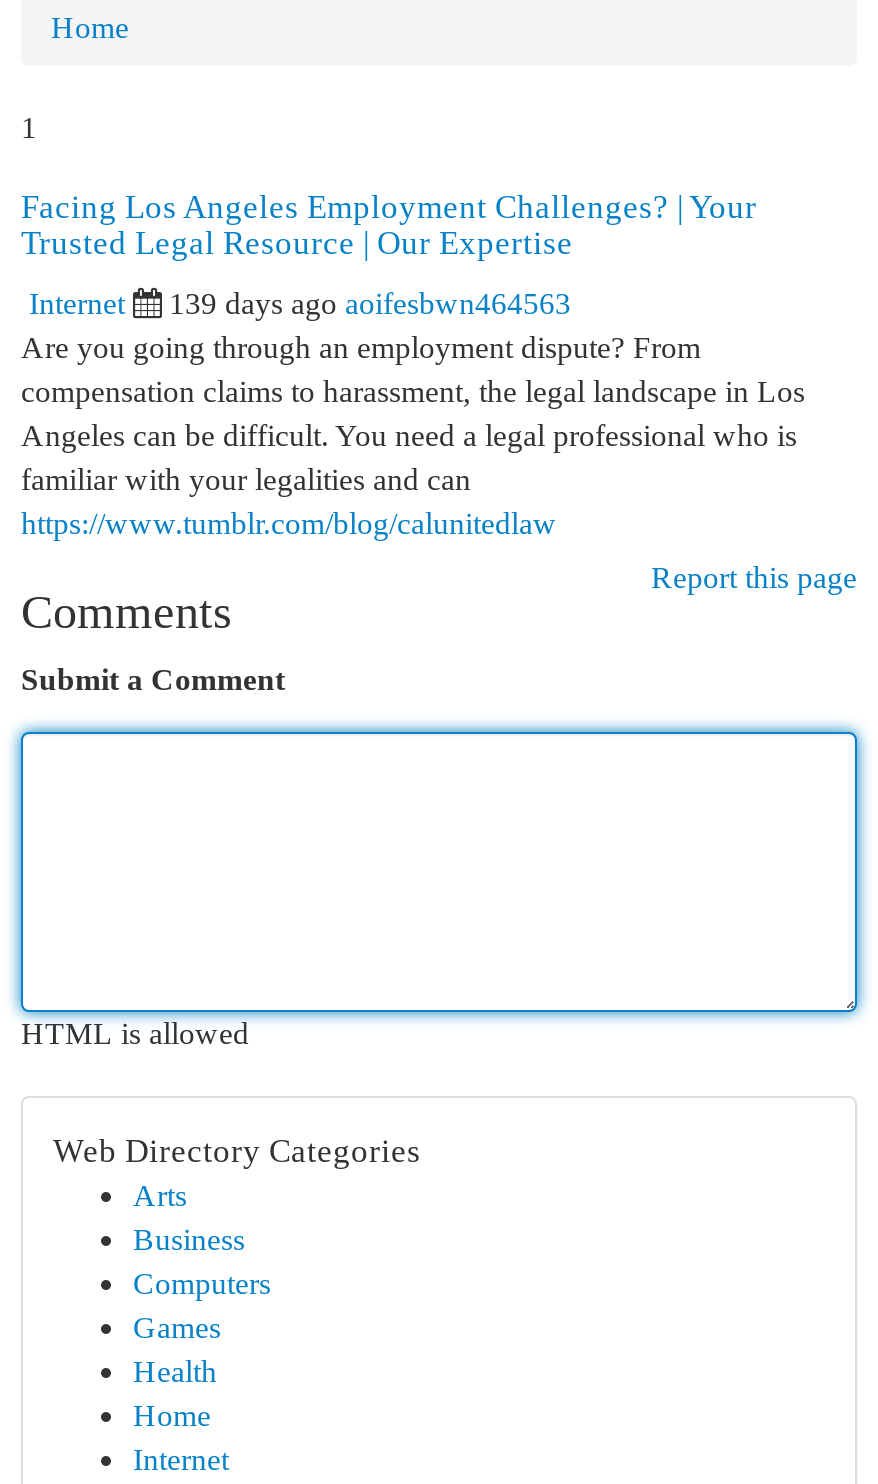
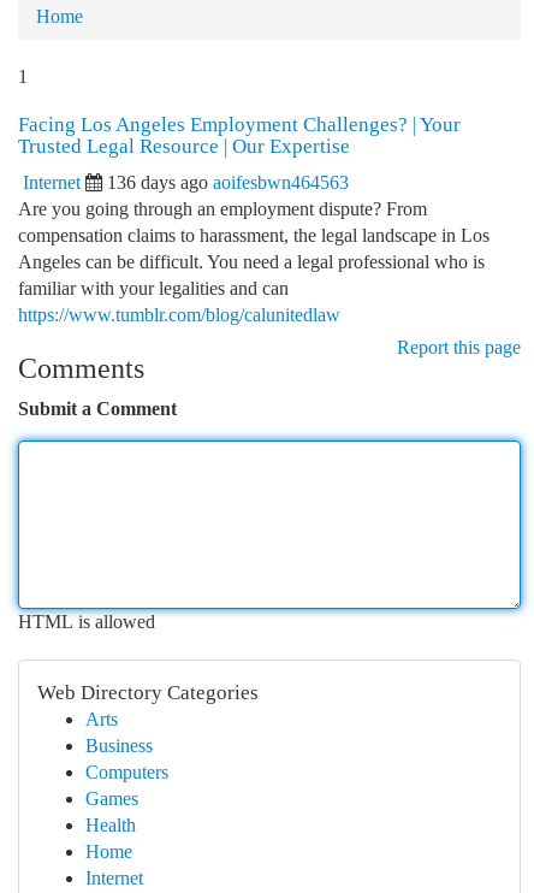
- 139 days ago aoifesbwn464563
+ 136 days ago aoifesbwn464563
